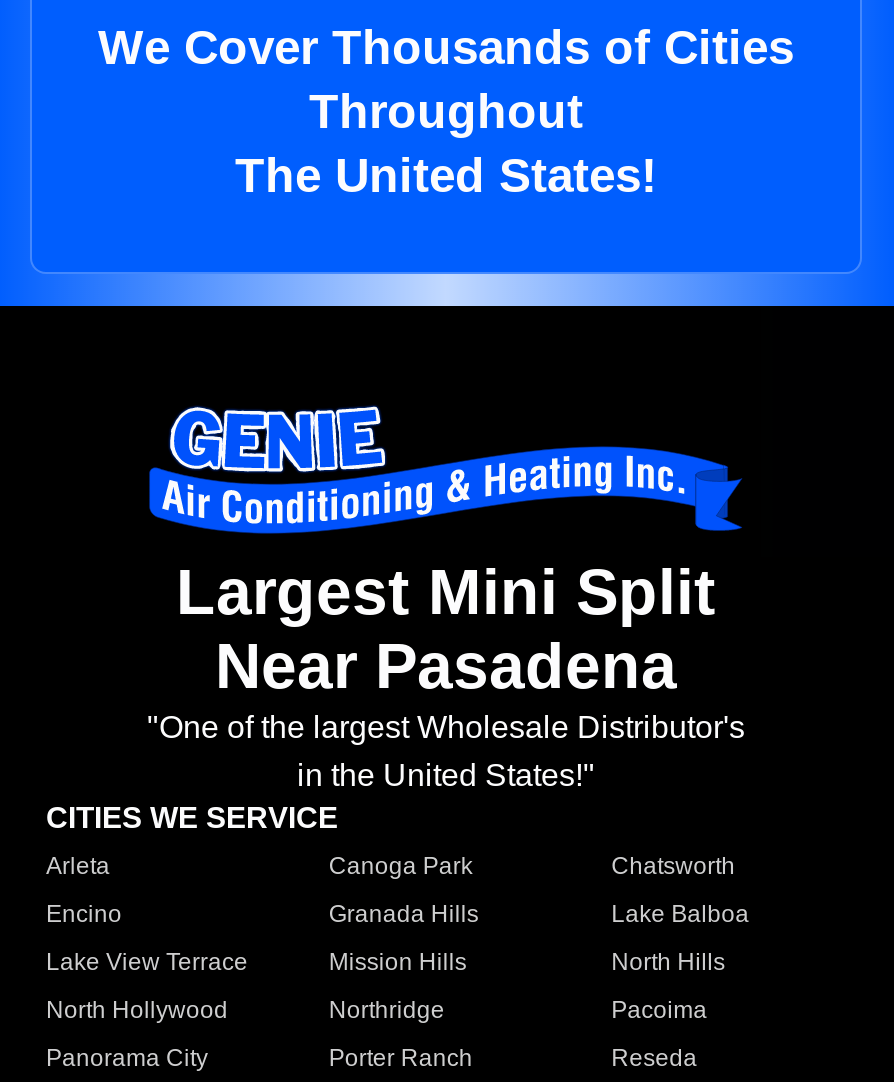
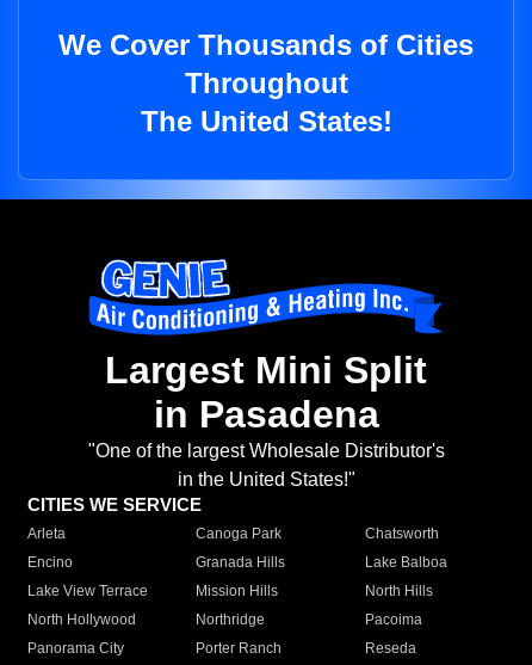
- Near Pasadena
+ in Pasadena
